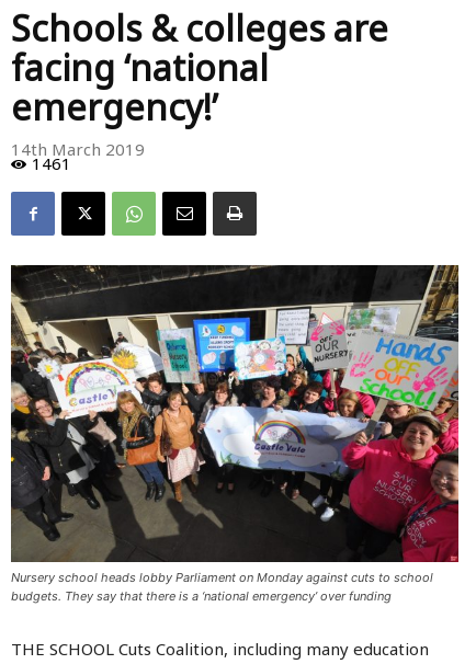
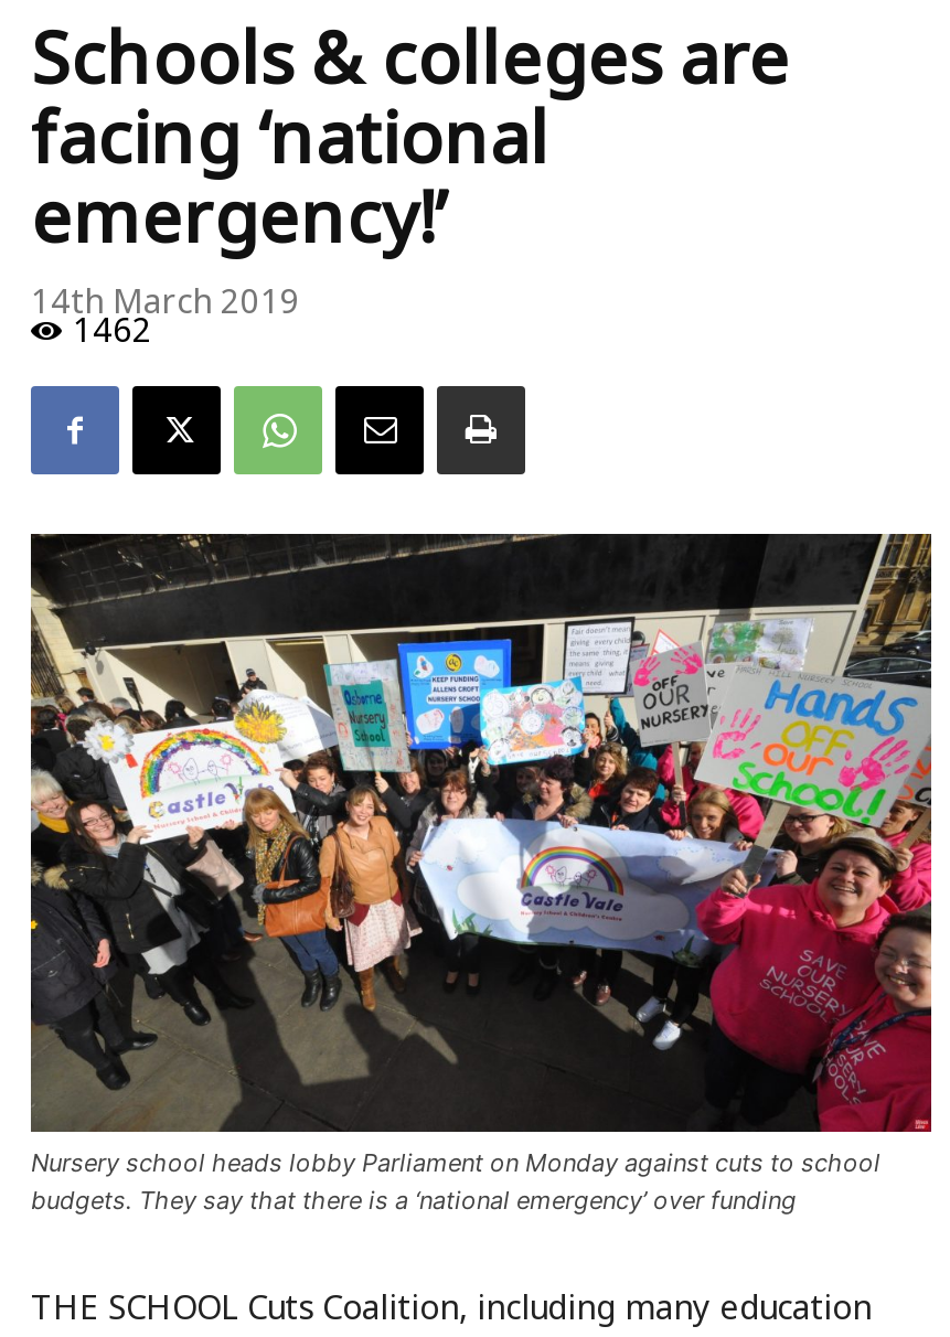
- 1461
+ 1462
